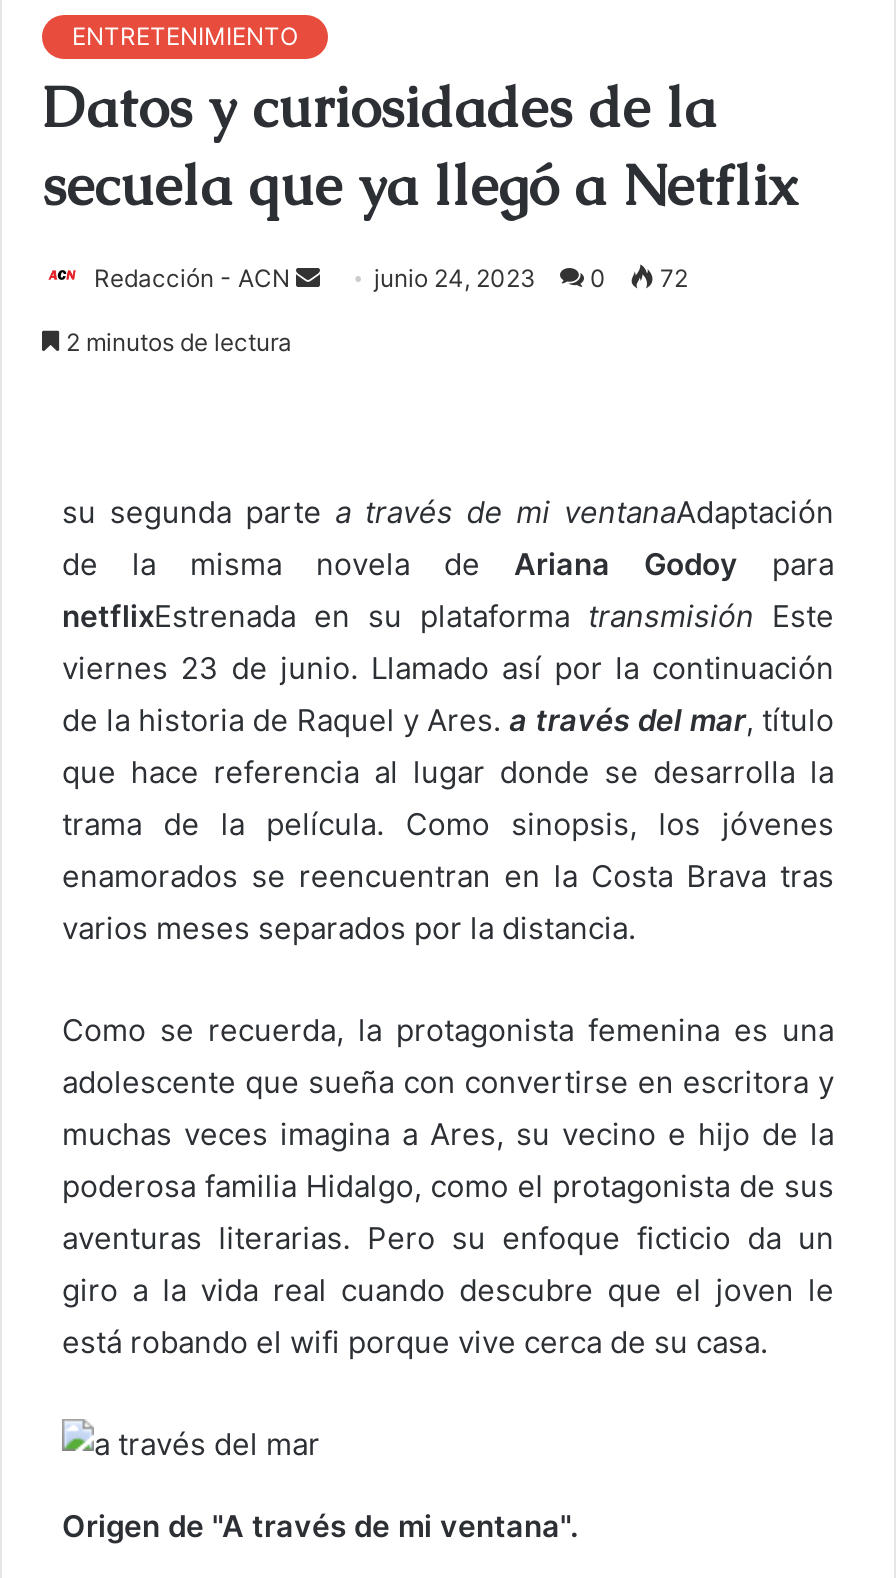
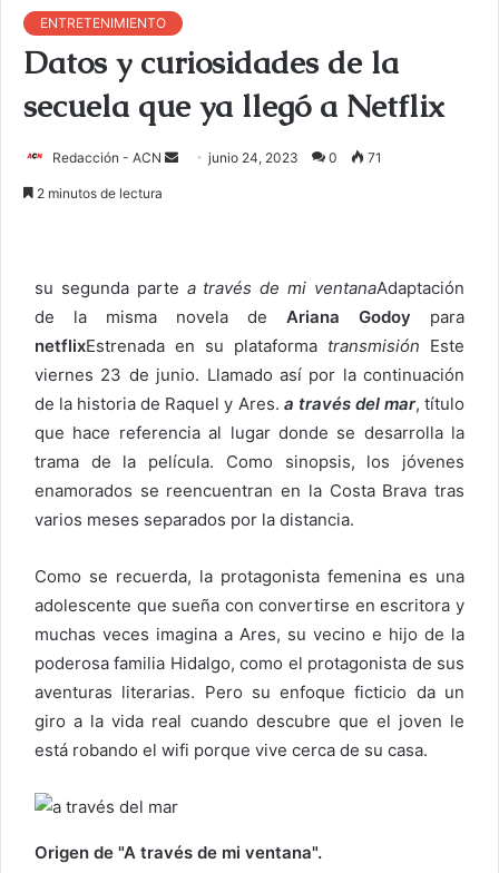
- 72
+ 71
